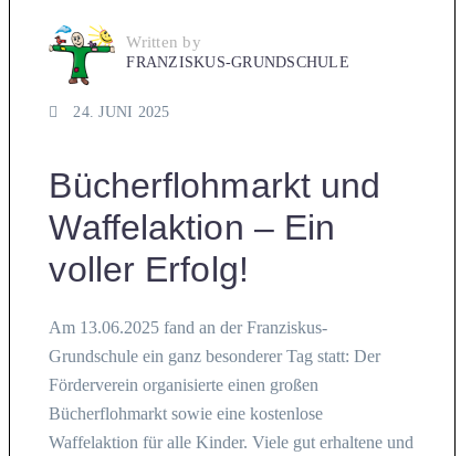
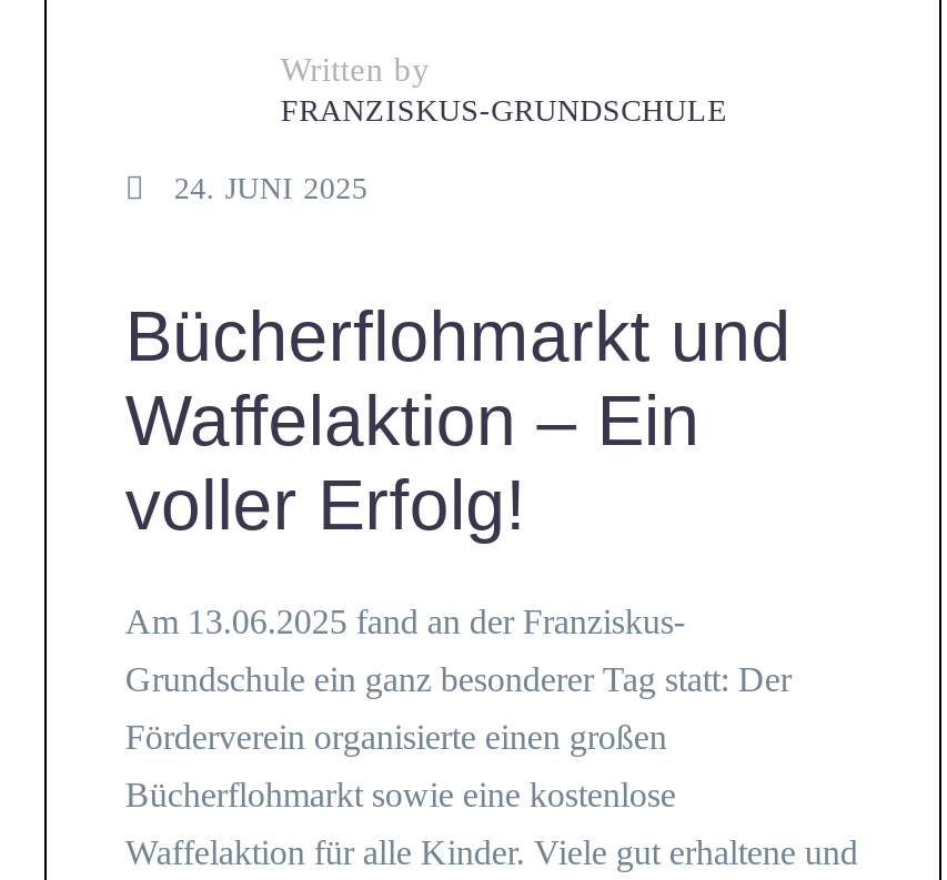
- [image]
